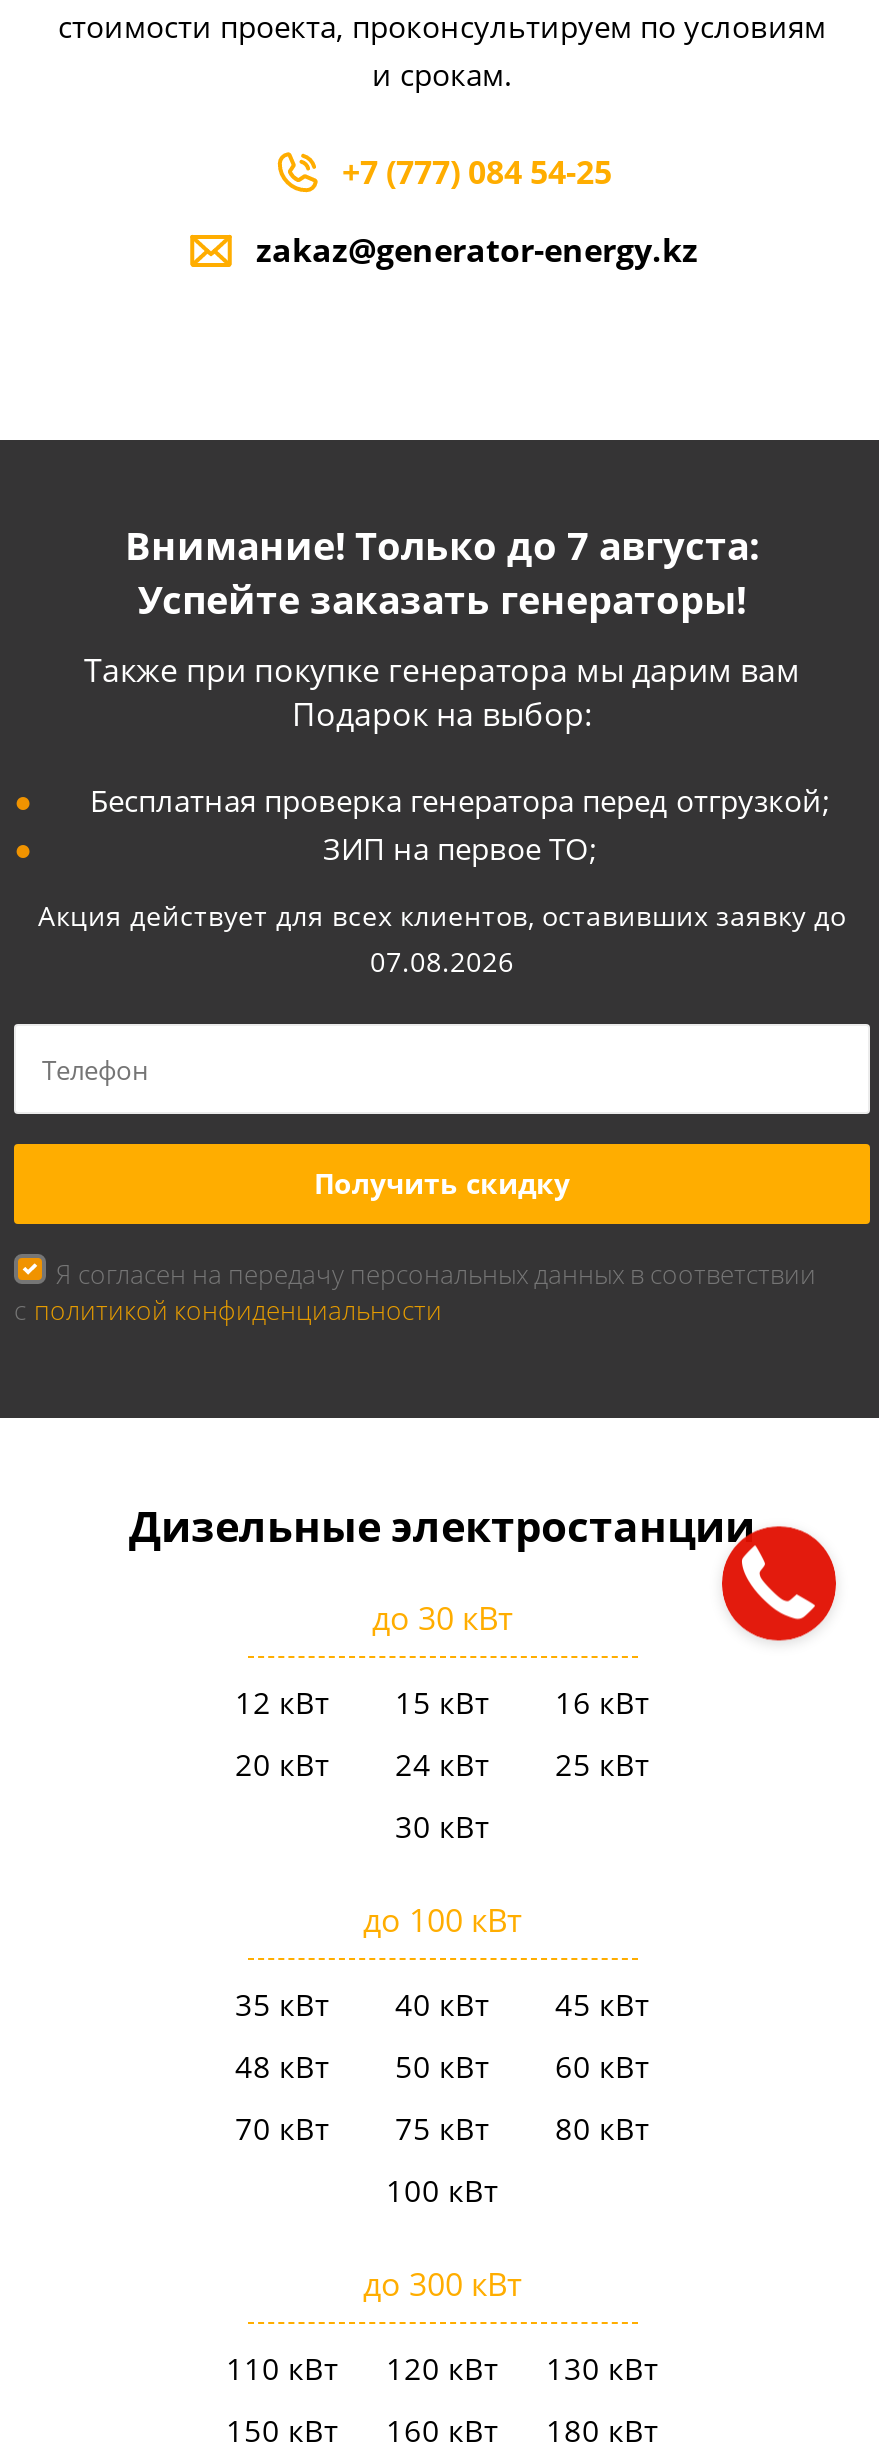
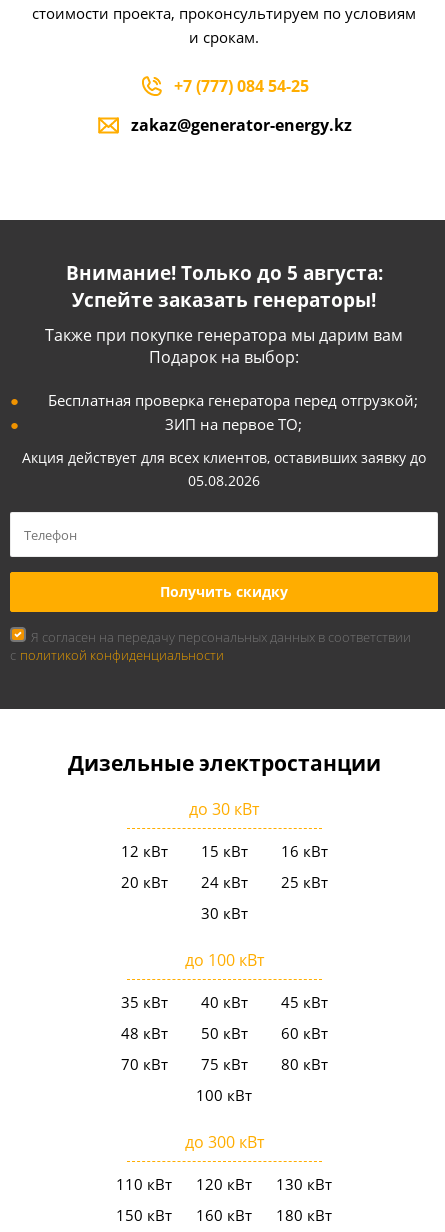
- Внимание! Только до 7 августа:
+ Внимание! Только до 5 августа:

- 07.08.2026
+ 05.08.2026

- [image]
